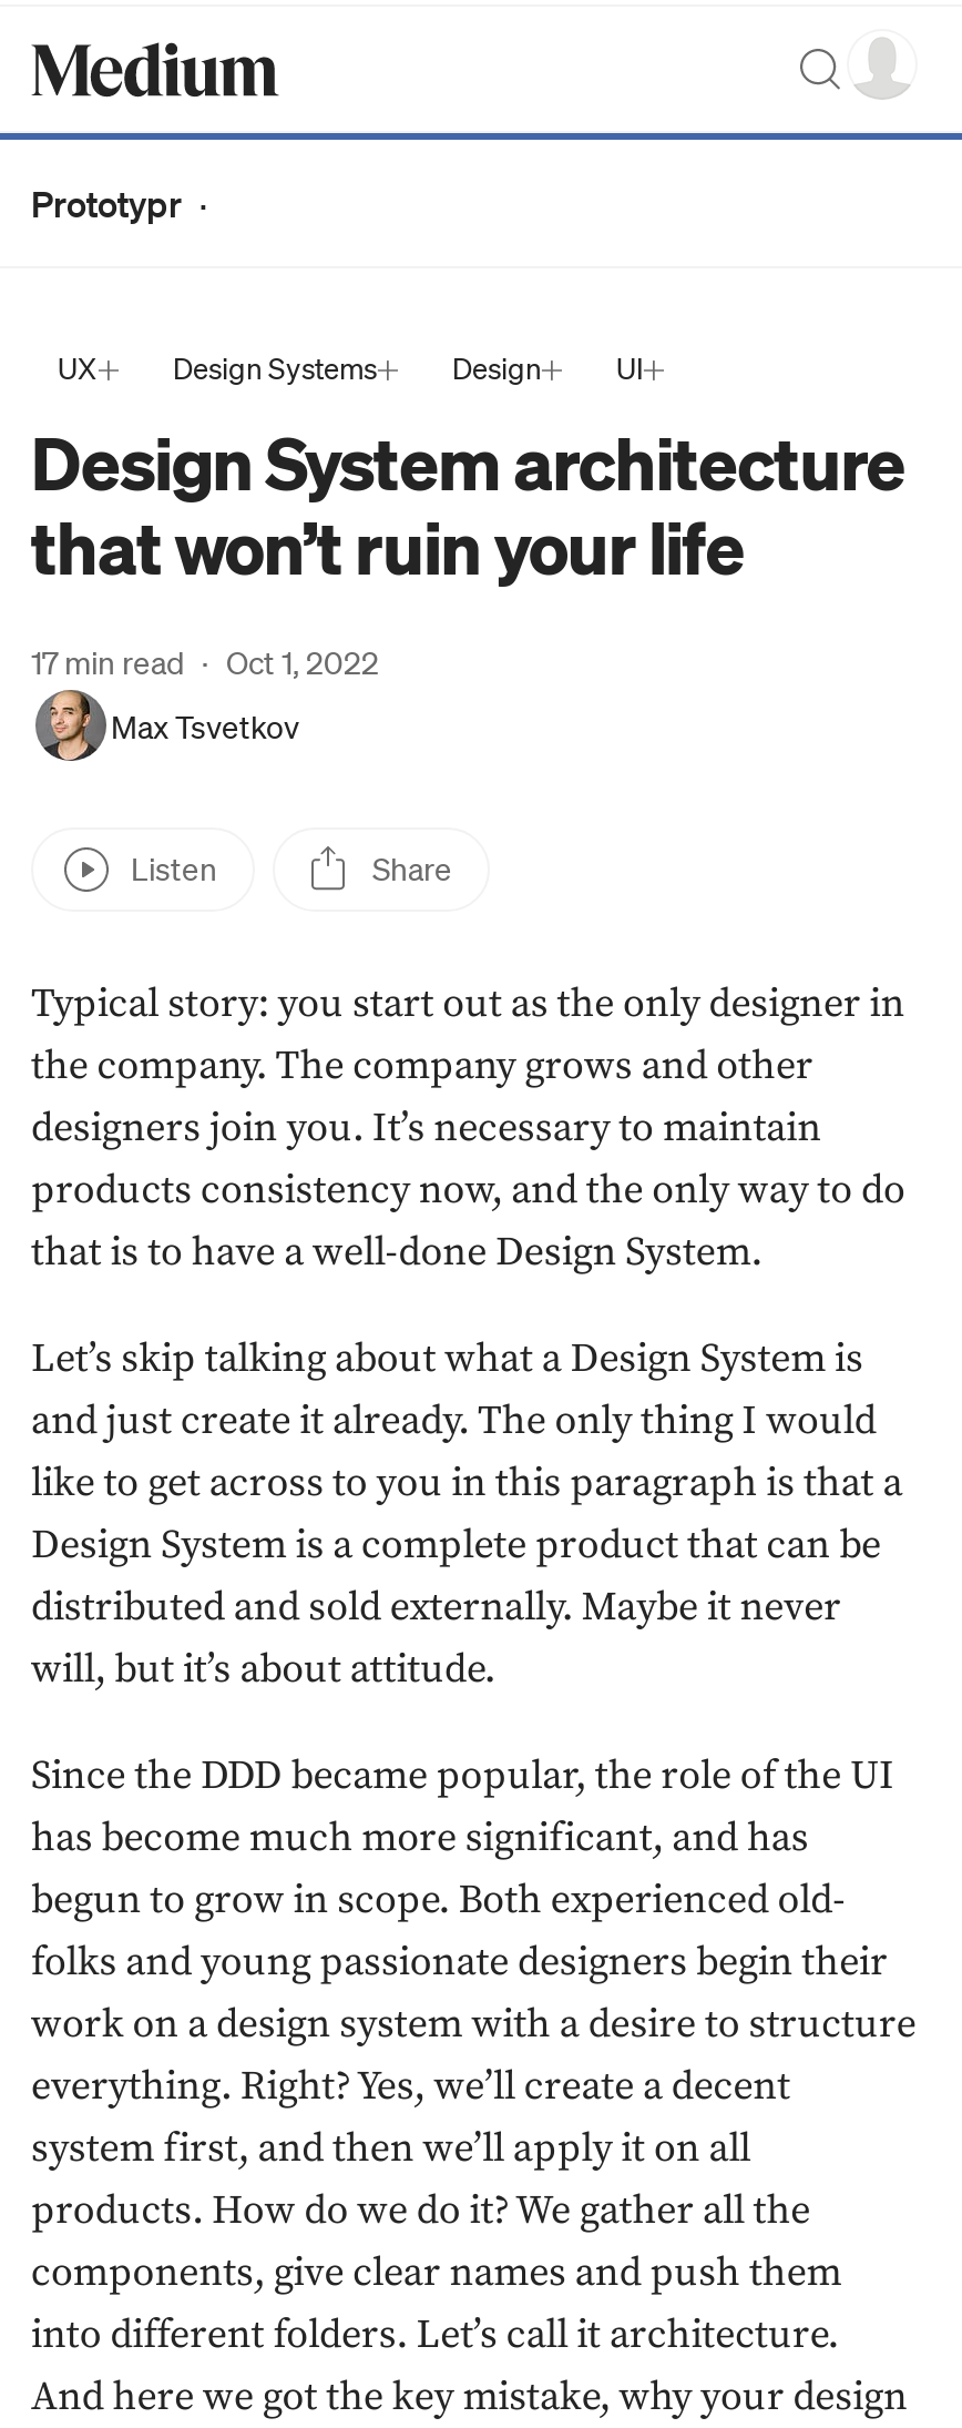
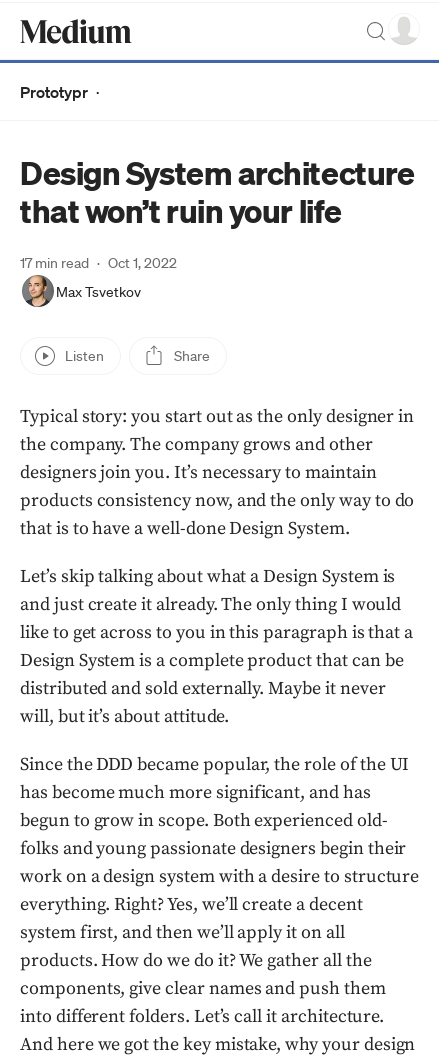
- UX
- Design Systems
- Design
- UI
